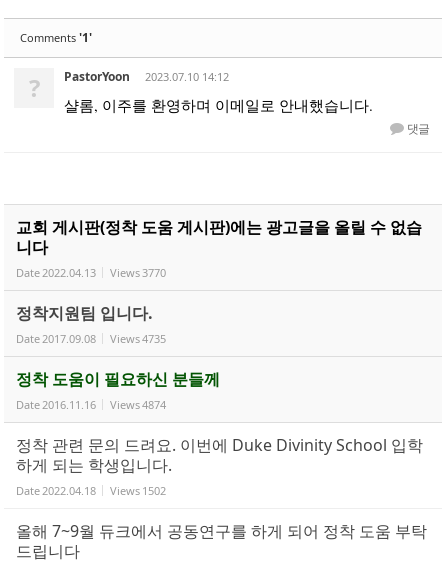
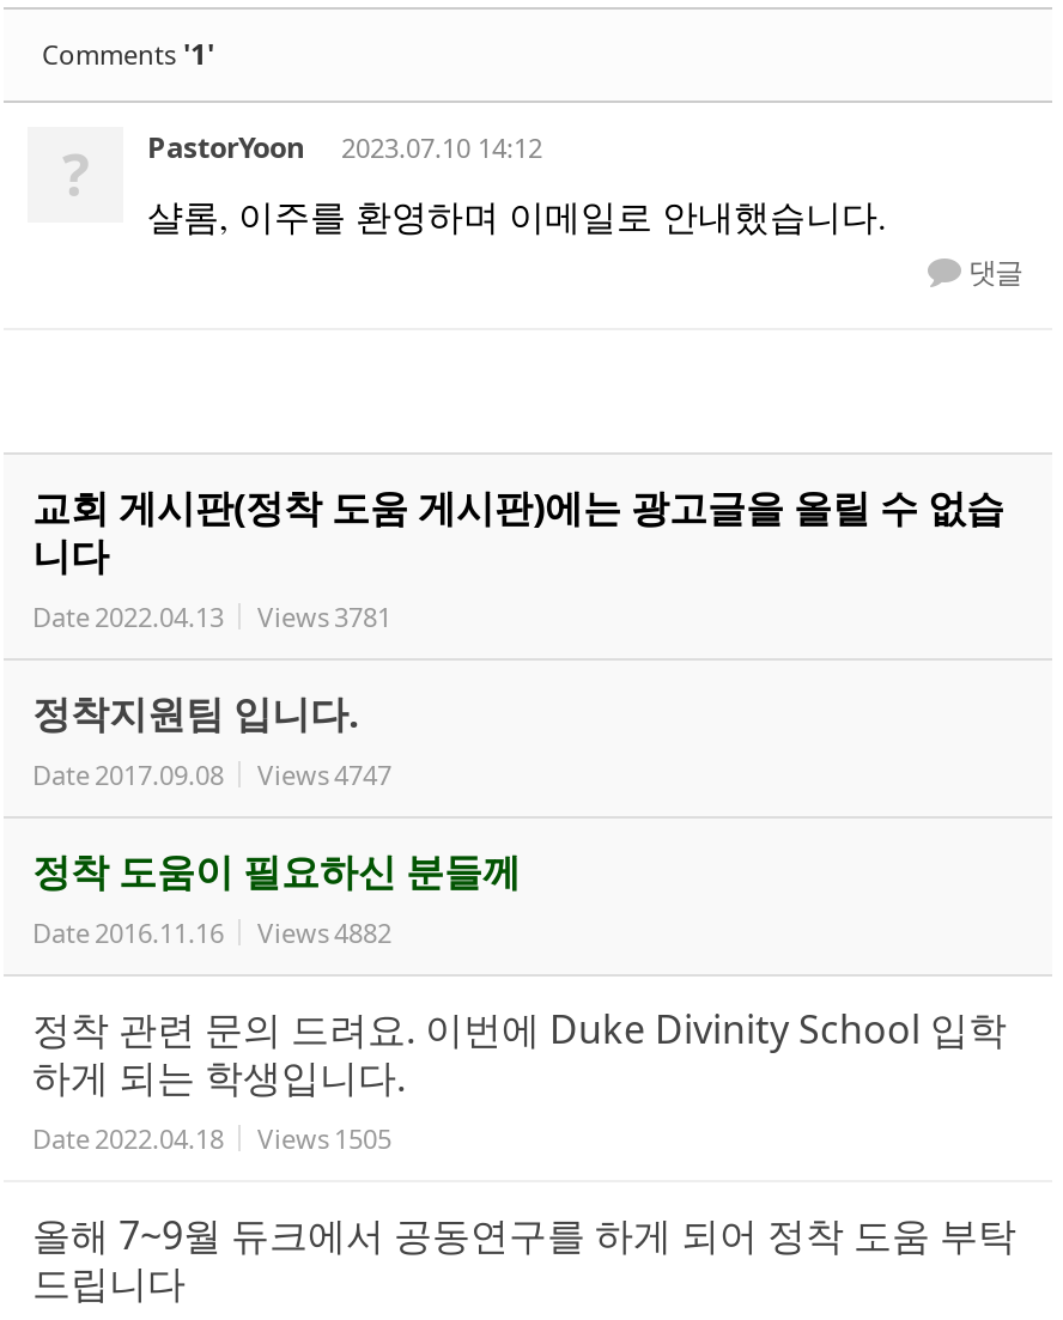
- Date 2022.04.13 Views 3770
+ Date 2022.04.13 Views 3781

- Date 2017.09.08 Views 4735
+ Date 2017.09.08 Views 4747

- Date 2016.11.16 Views 4874
+ Date 2016.11.16 Views 4882

- Date 2022.04.18 Views 1502
+ Date 2022.04.18 Views 1505
